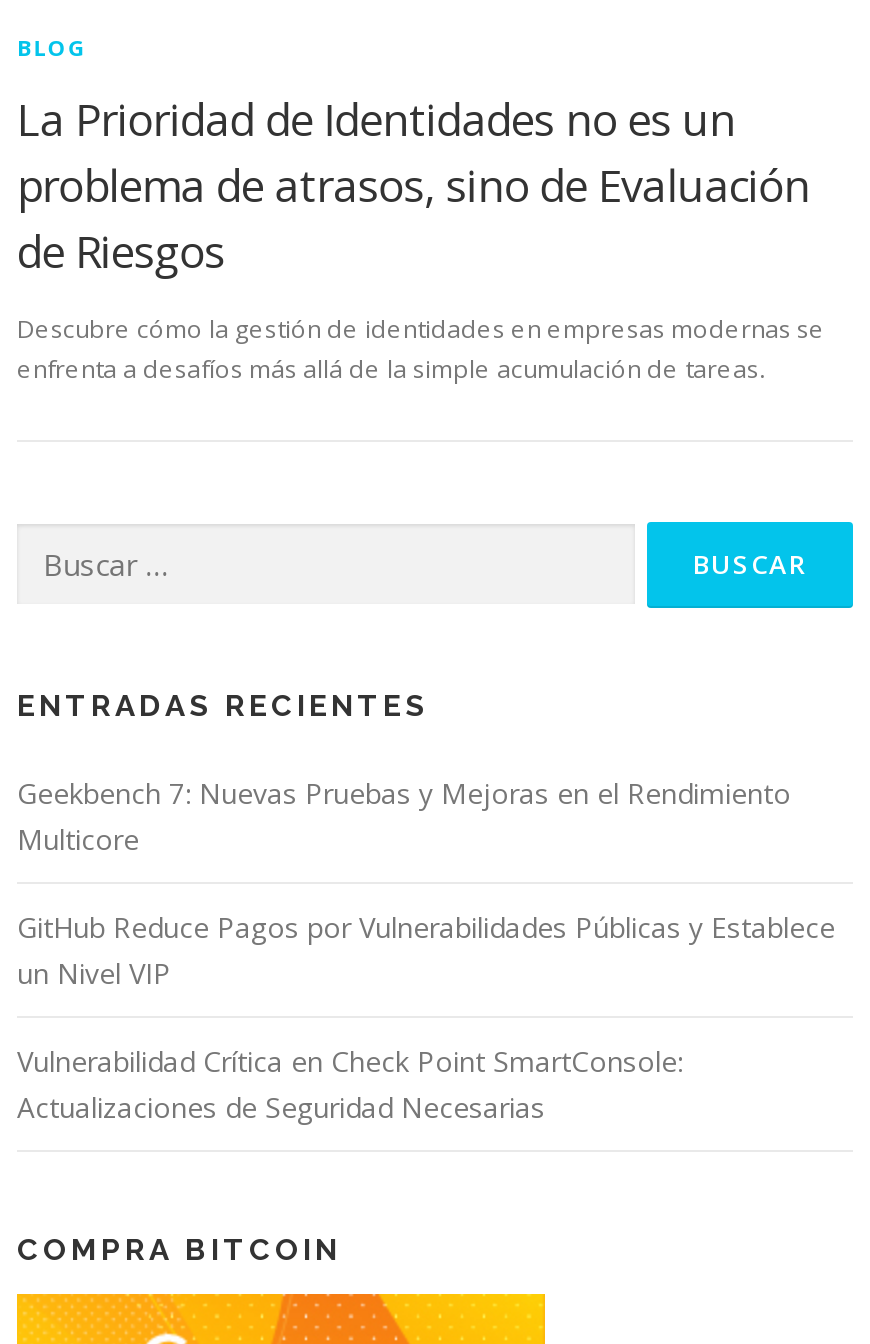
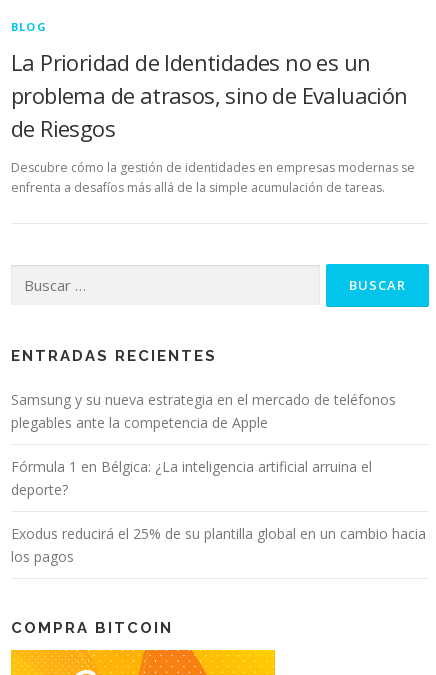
- Geekbench 7: Nuevas Pruebas y Mejoras en el Rendimiento
- Multicore
+ Samsung y su nueva estrategia en el mercado de teléfonos
+ plegables ante la competencia de Apple

- GitHub Reduce Pagos por Vulnerabilidades Públicas y Establece
- un Nivel VIP
+ Fórmula 1 en Bélgica: ¿La inteligencia artificial arruina el
+ deporte?

- Vulnerabilidad Crítica en Check Point SmartConsole:
- Actualizaciones de Seguridad Necesarias
+ Exodus reducirá el 25% de su plantilla global en un cambio hacia
+ los pagos
